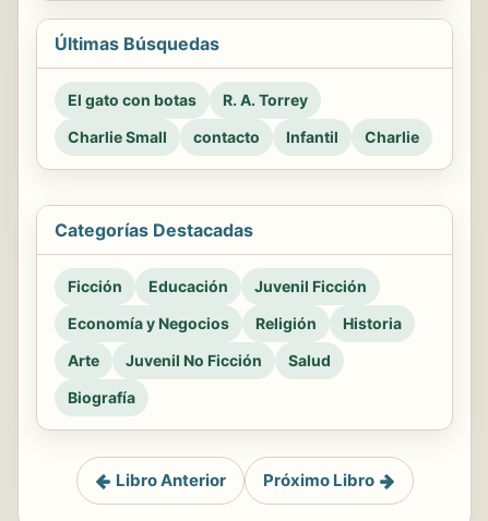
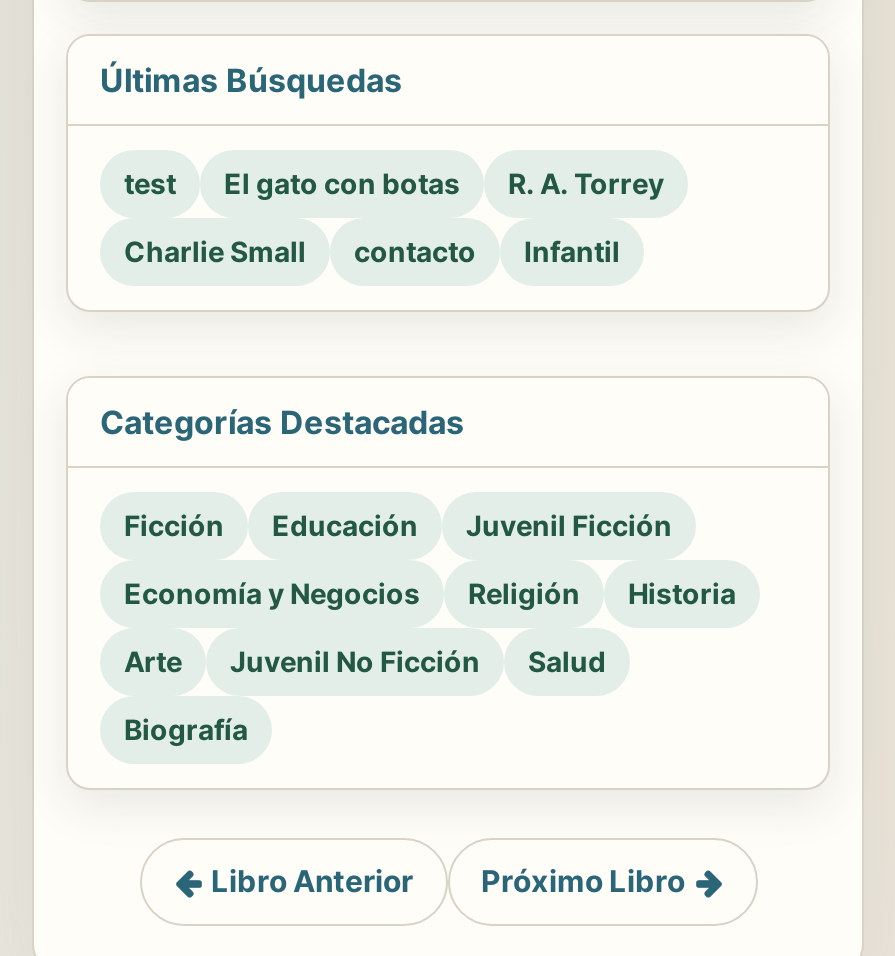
+ test

- Charlie
